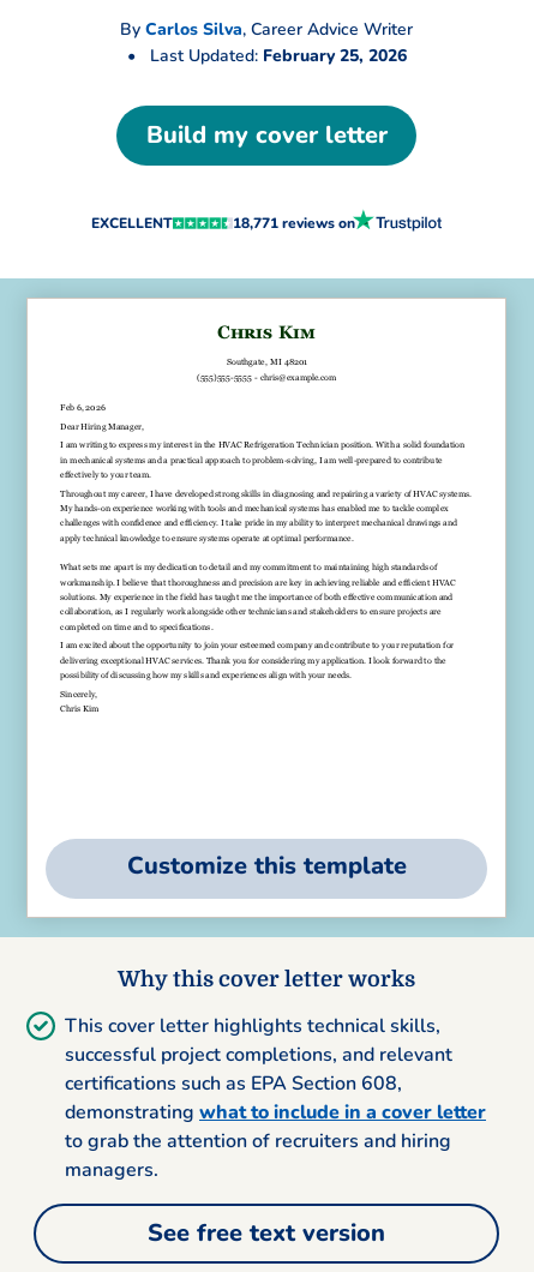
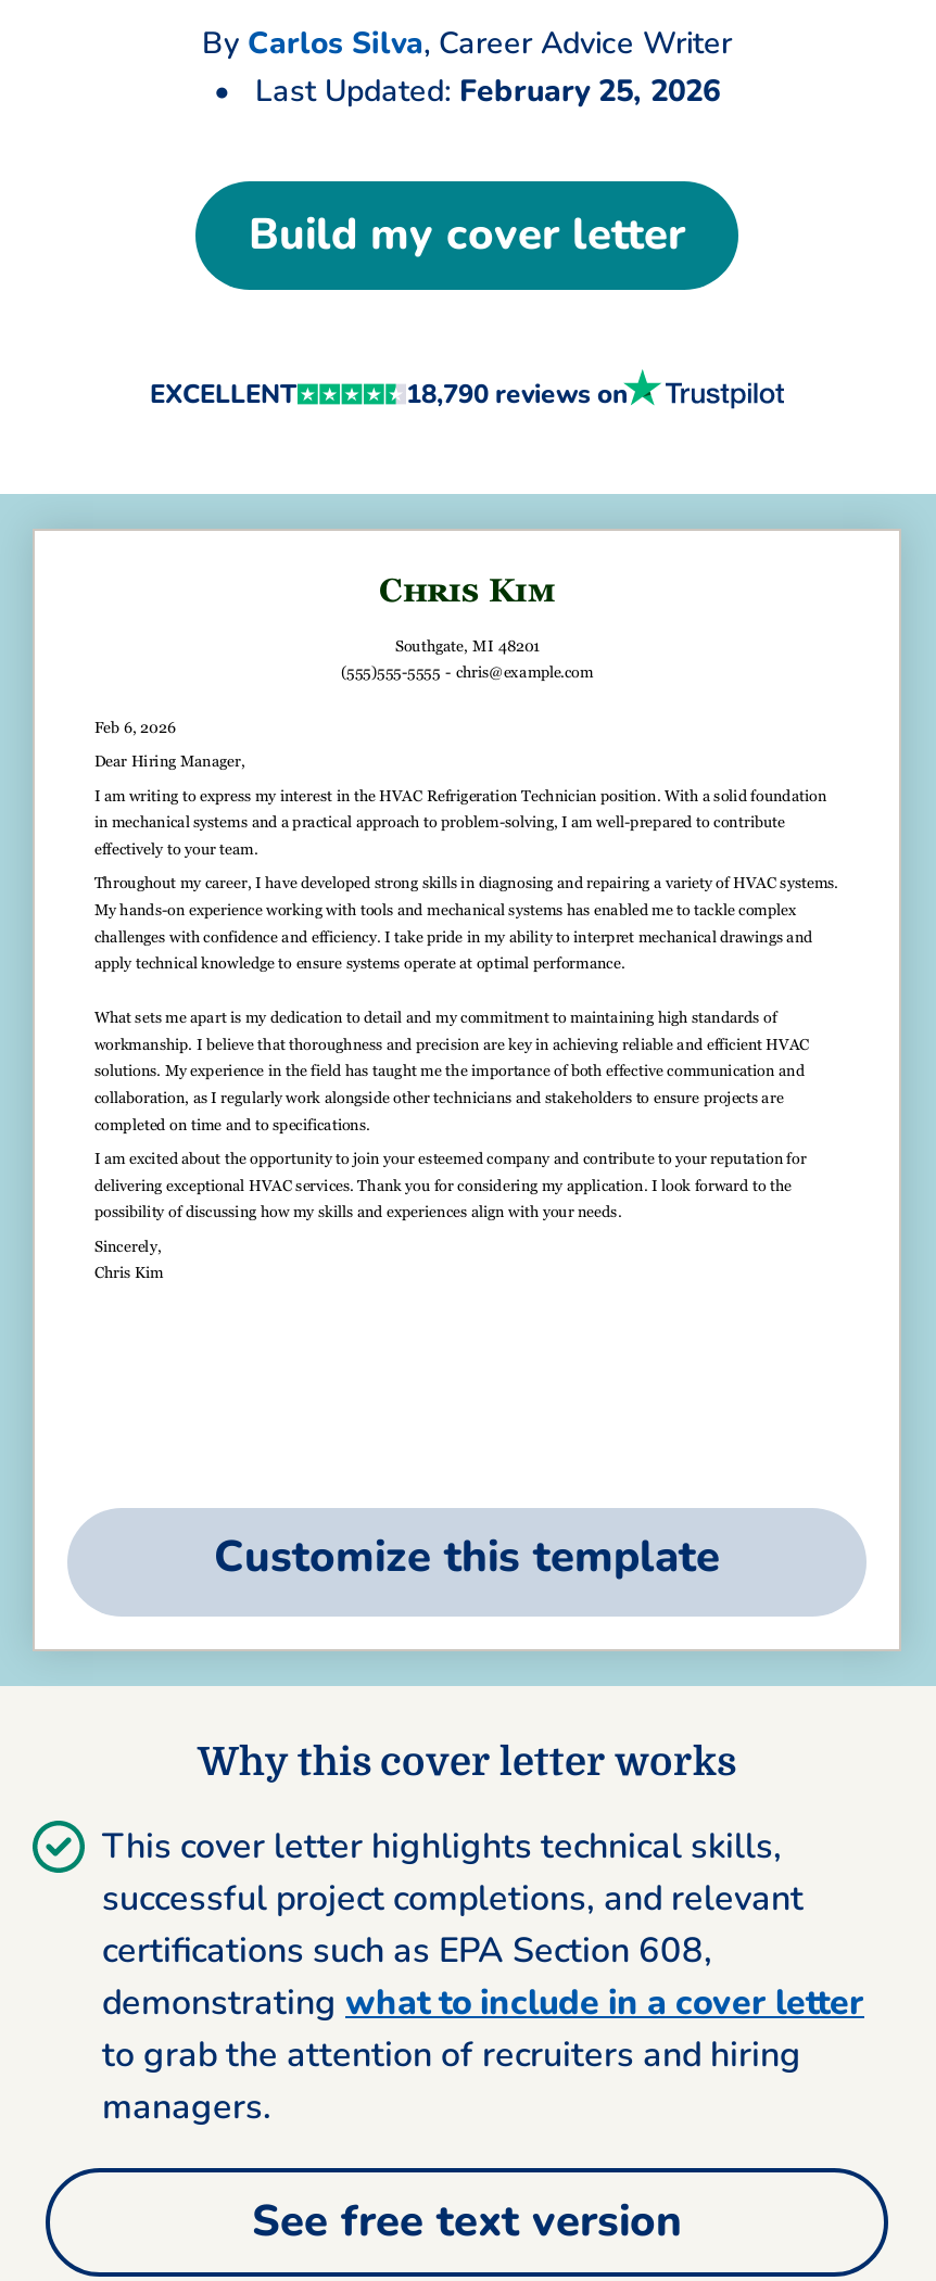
- 18,771 reviews on
+ 18,790 reviews on
